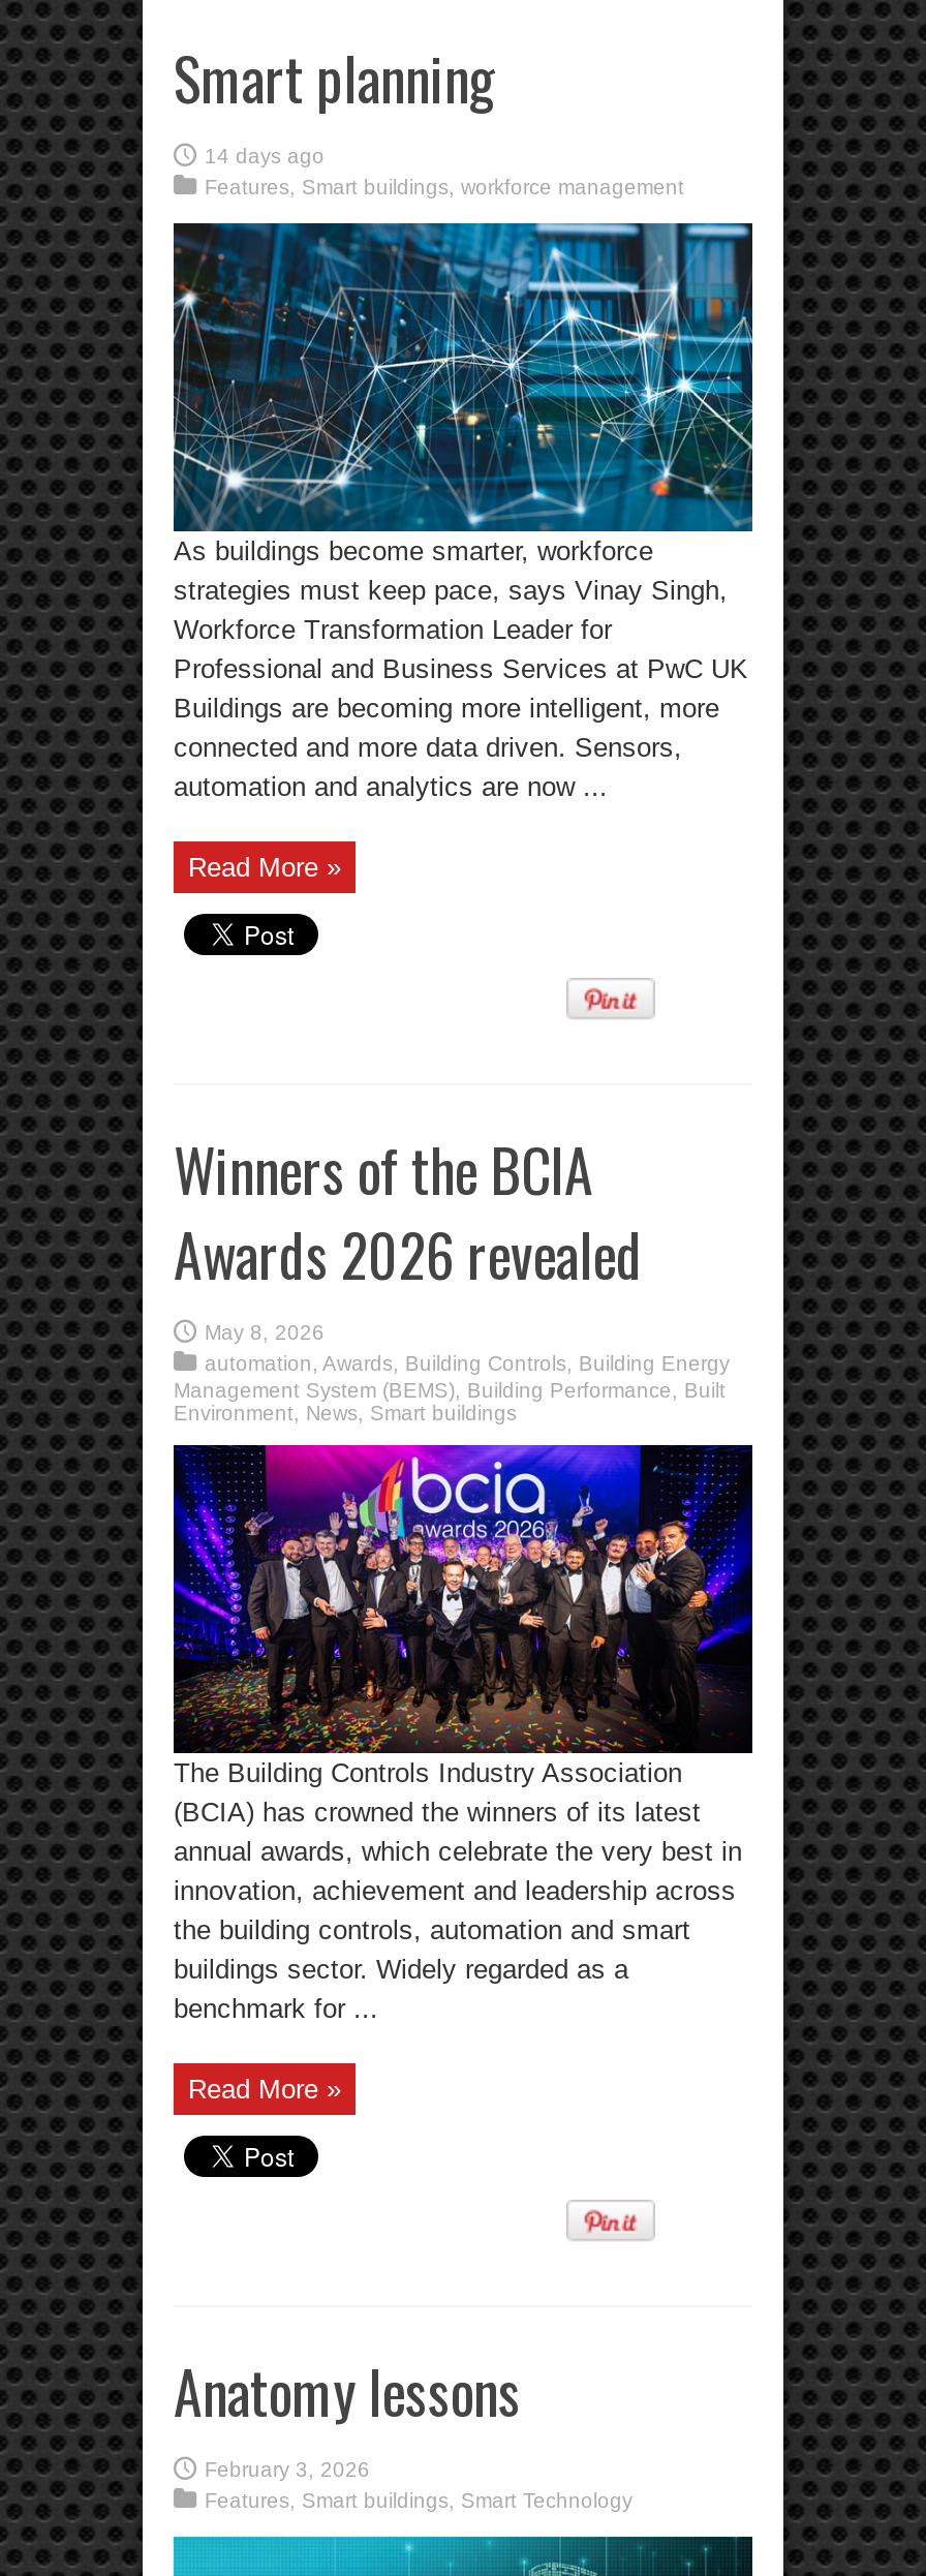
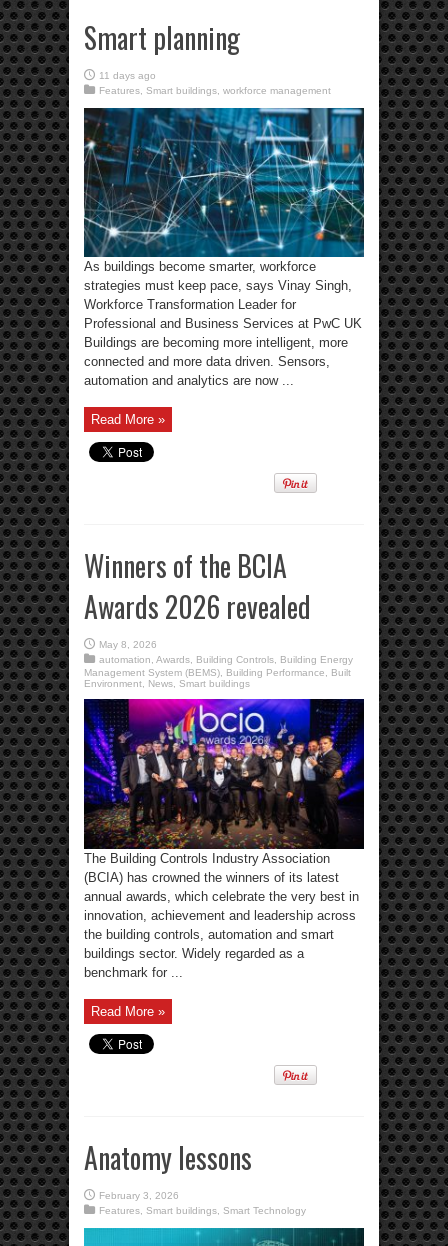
- 14 days ago
+ 11 days ago
